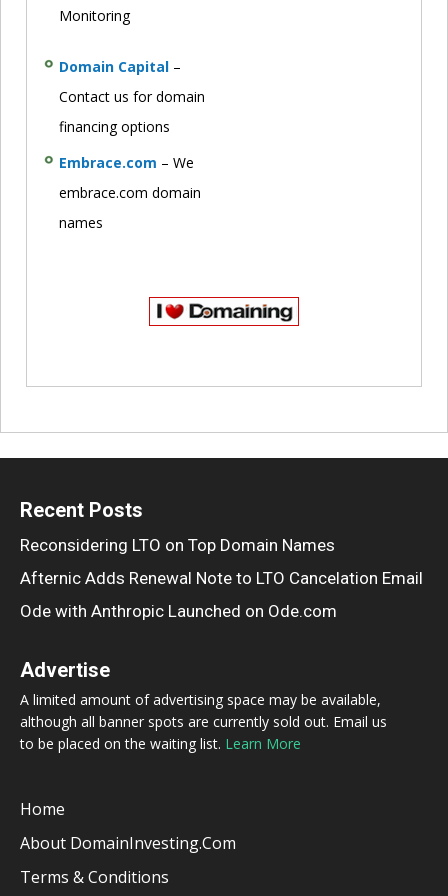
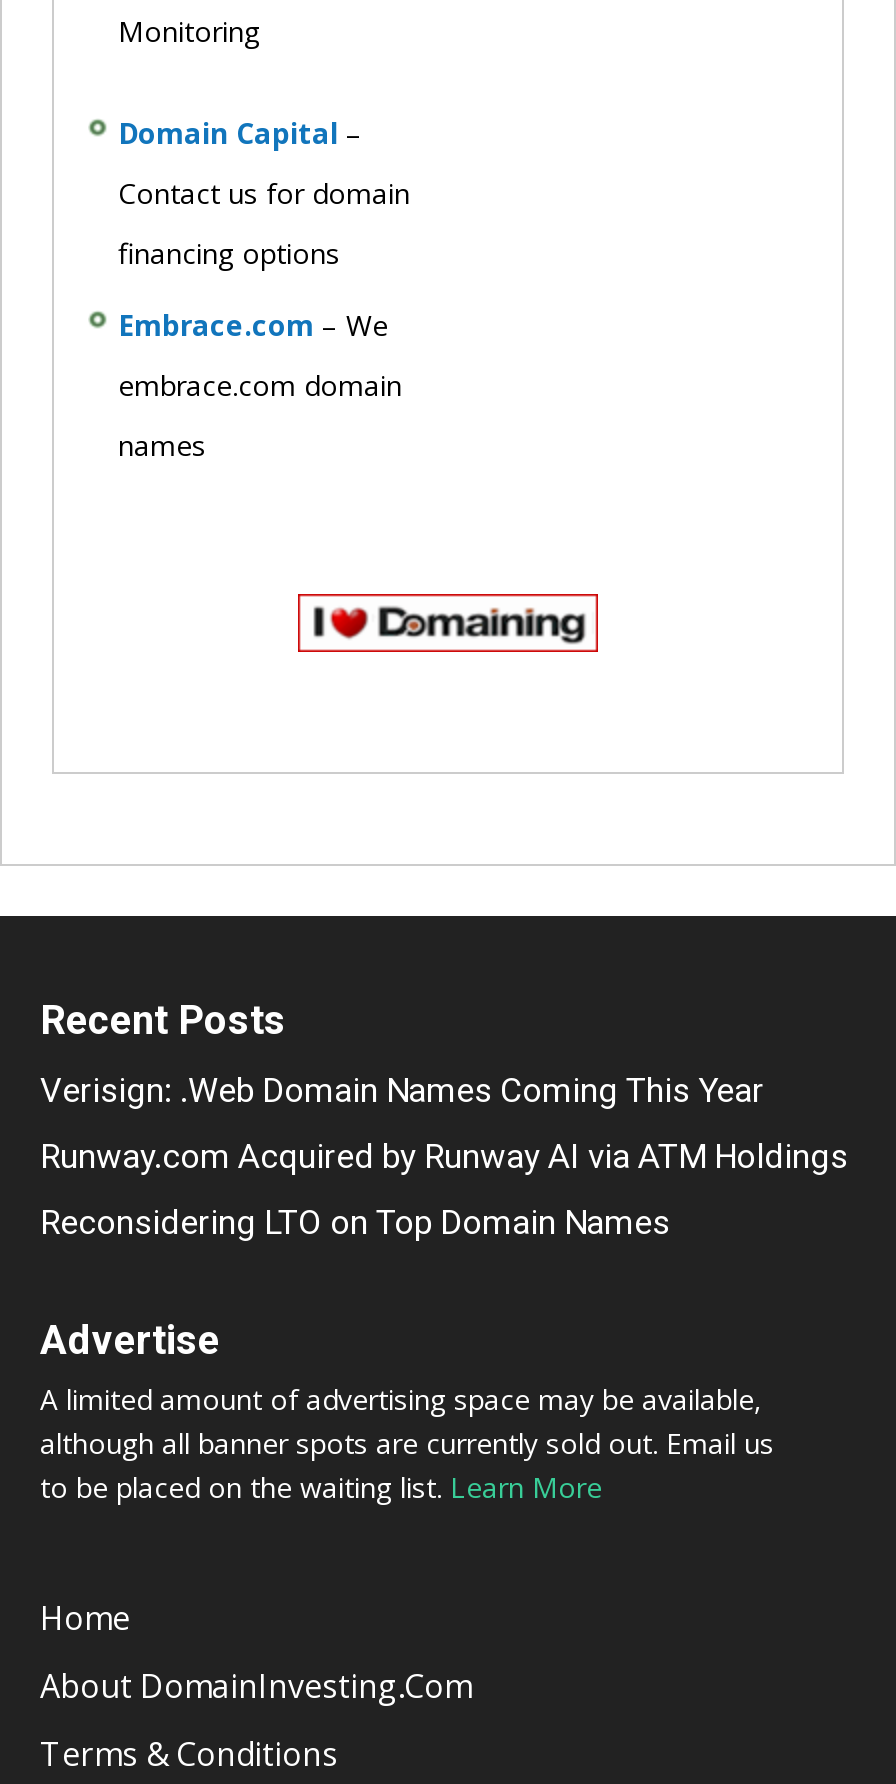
+ Verisign: .Web Domain Names Coming This Year
+ Runway.com Acquired by Runway AI via ATM Holdings

moved down: Reconsidering LTO on Top Domain Names

- Afternic Adds Renewal Note to LTO Cancelation Email
- Ode with Anthropic Launched on Ode.com
